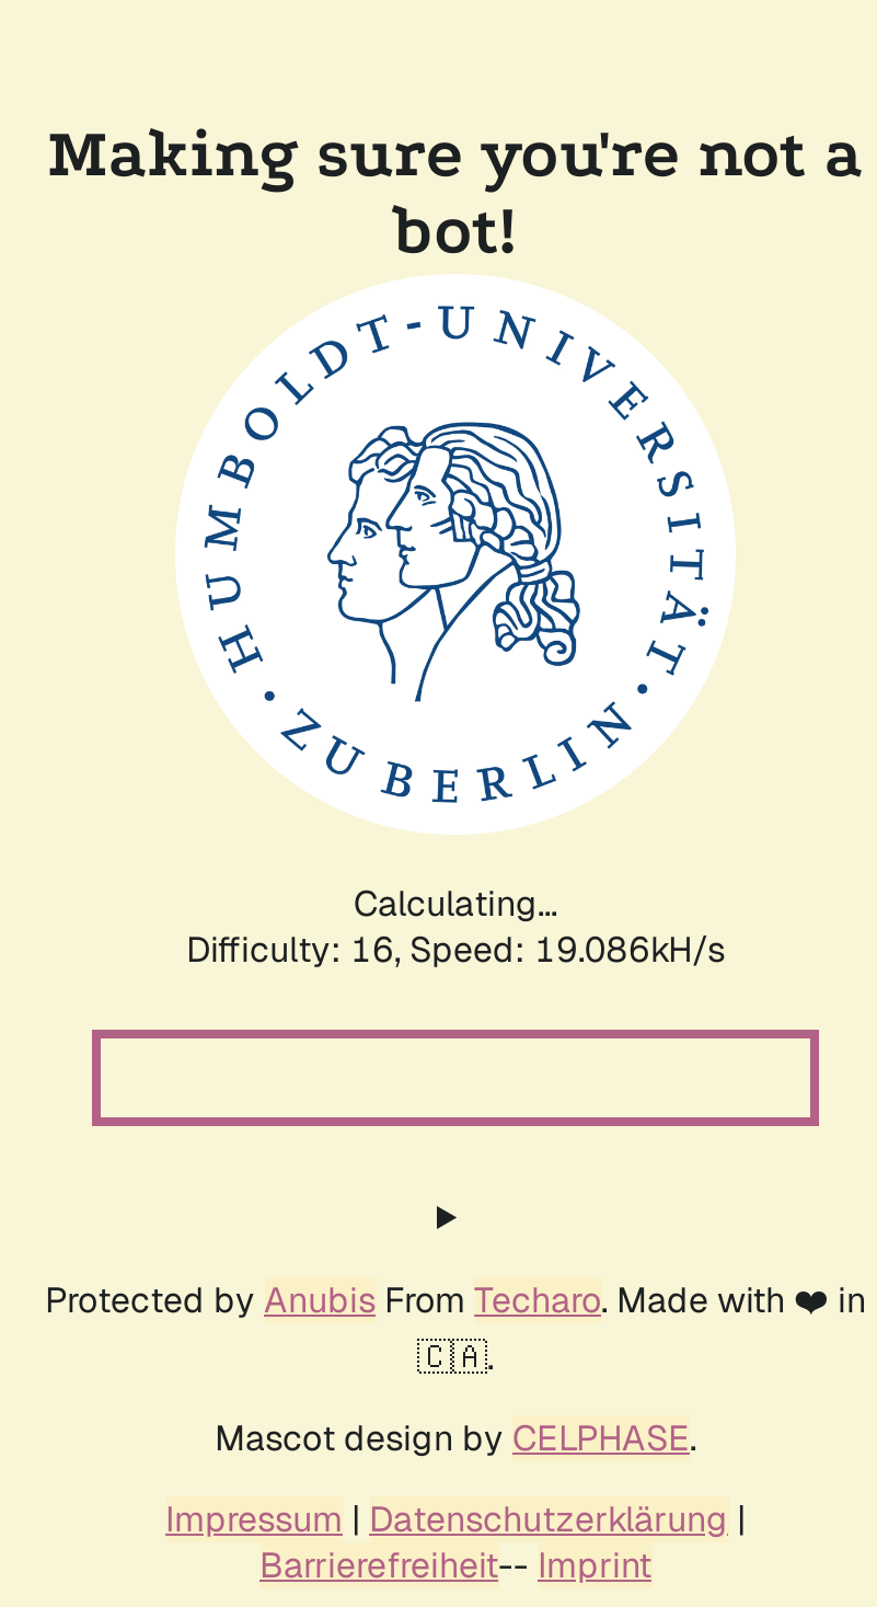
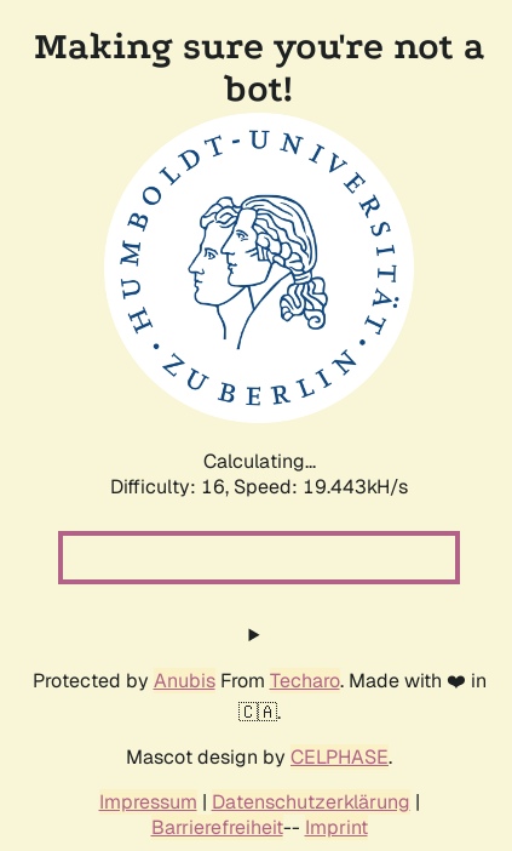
- Difficulty: 16, Speed: 19.086kH/s
+ Difficulty: 16, Speed: 19.443kH/s
